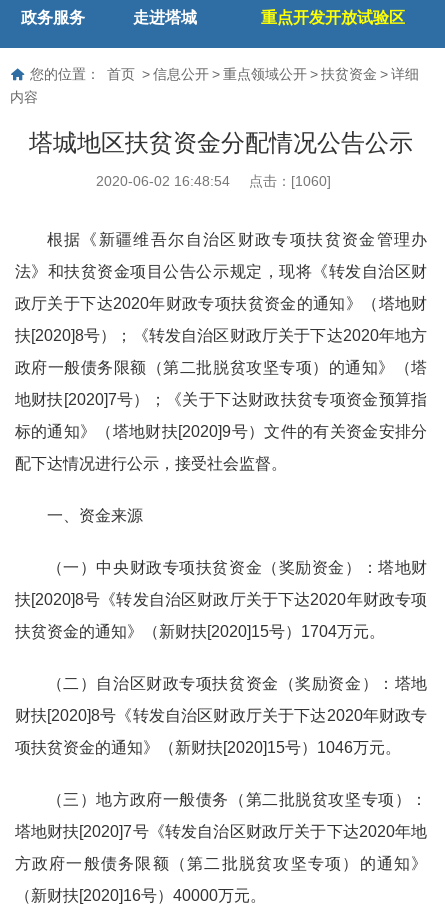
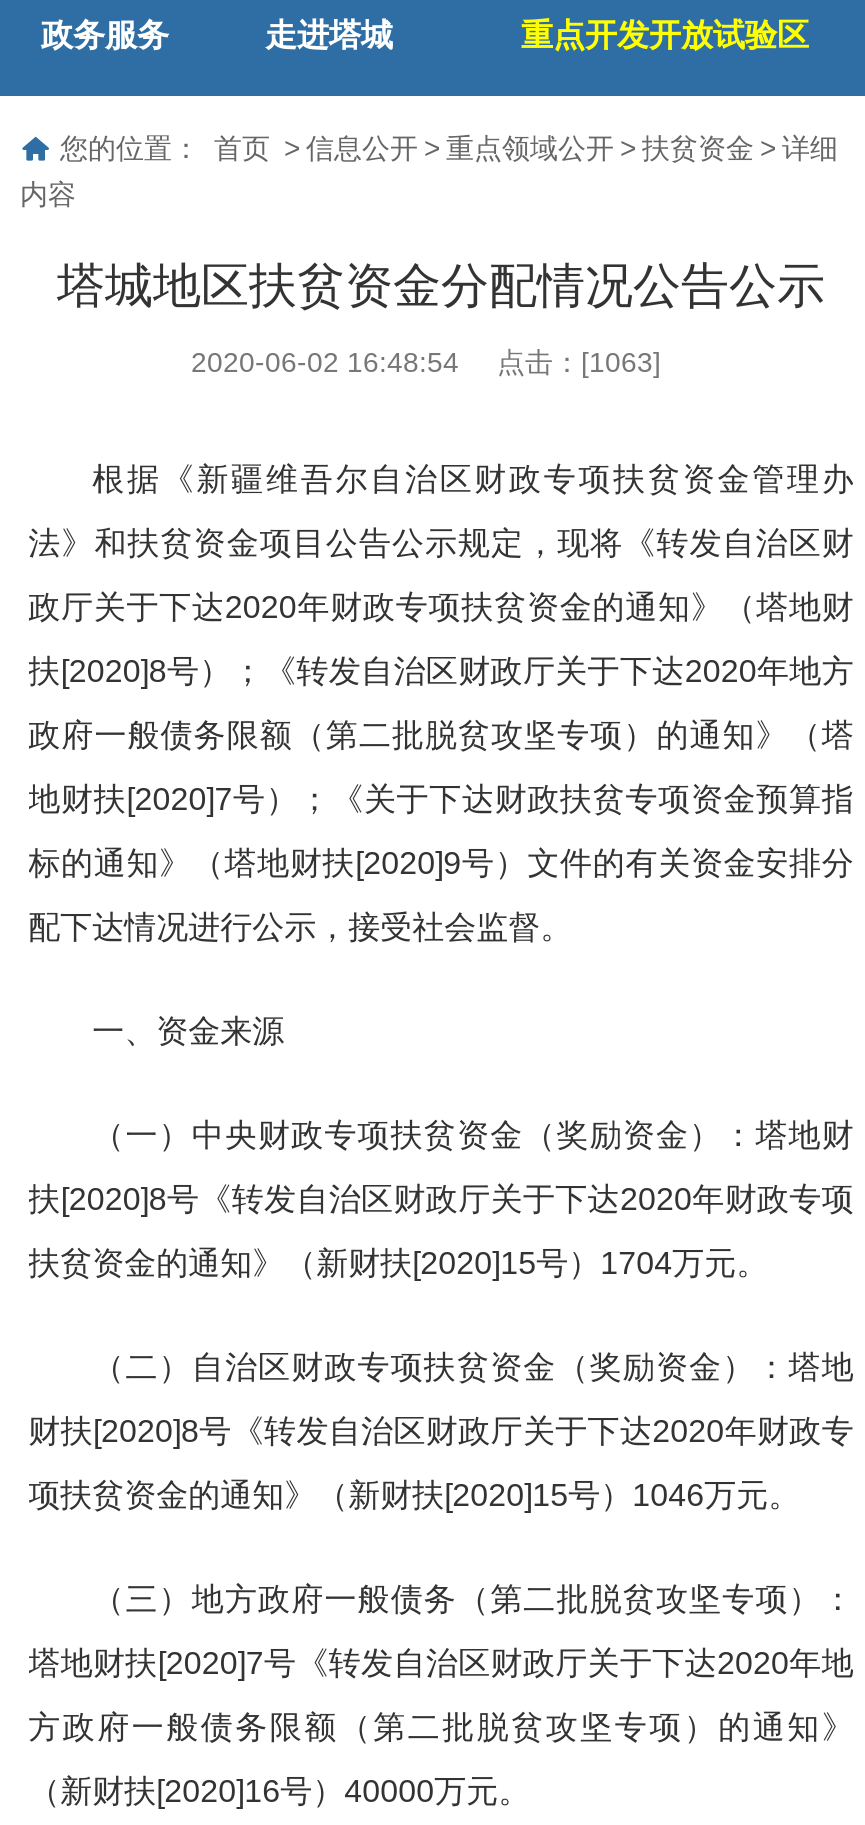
- 2020-06-02 16:48:54 点击：[1060]
+ 2020-06-02 16:48:54 点击：[1063]
